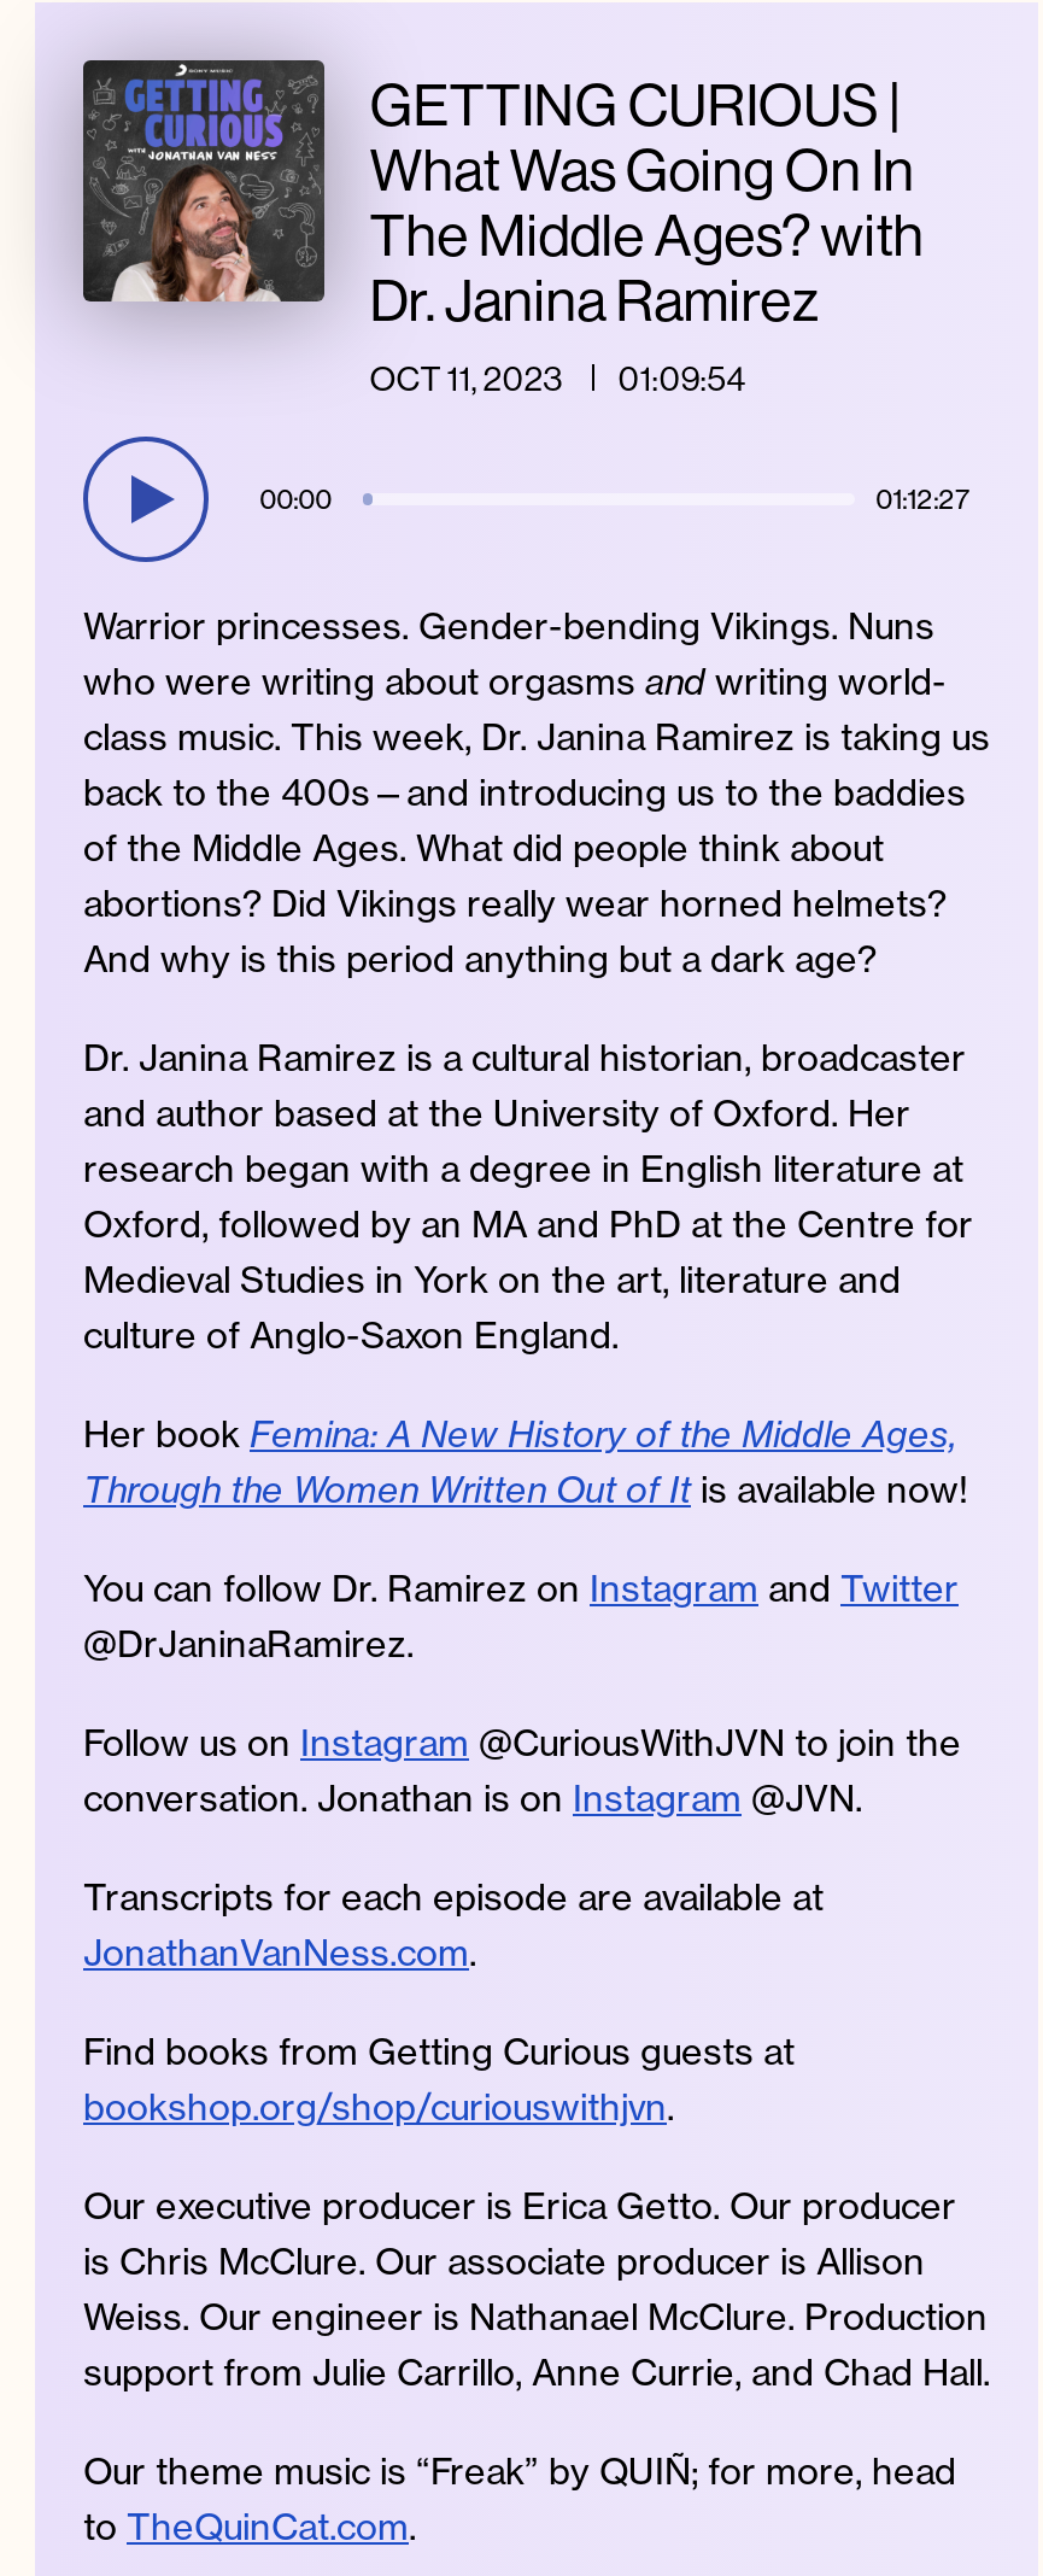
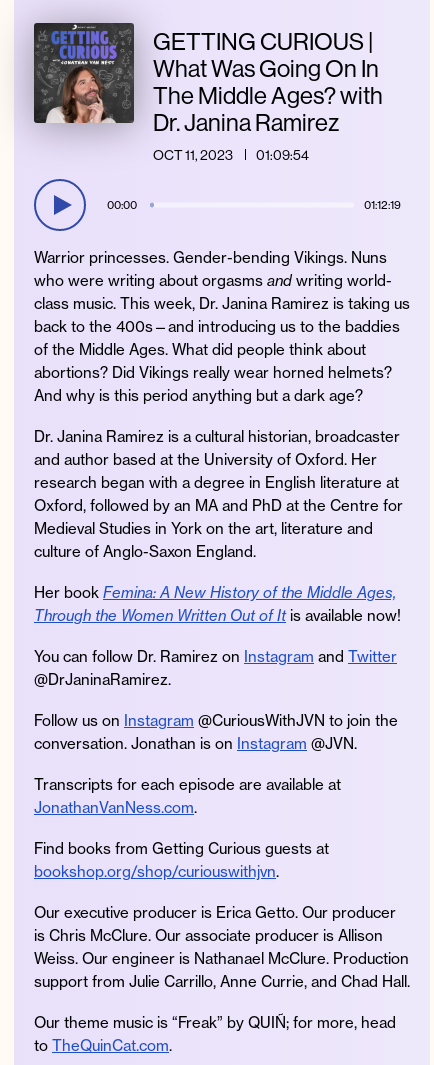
- 01:12:27
+ 01:12:19
